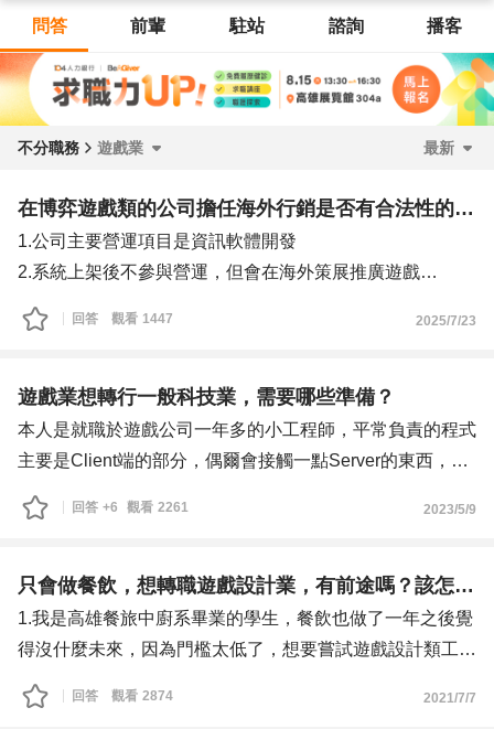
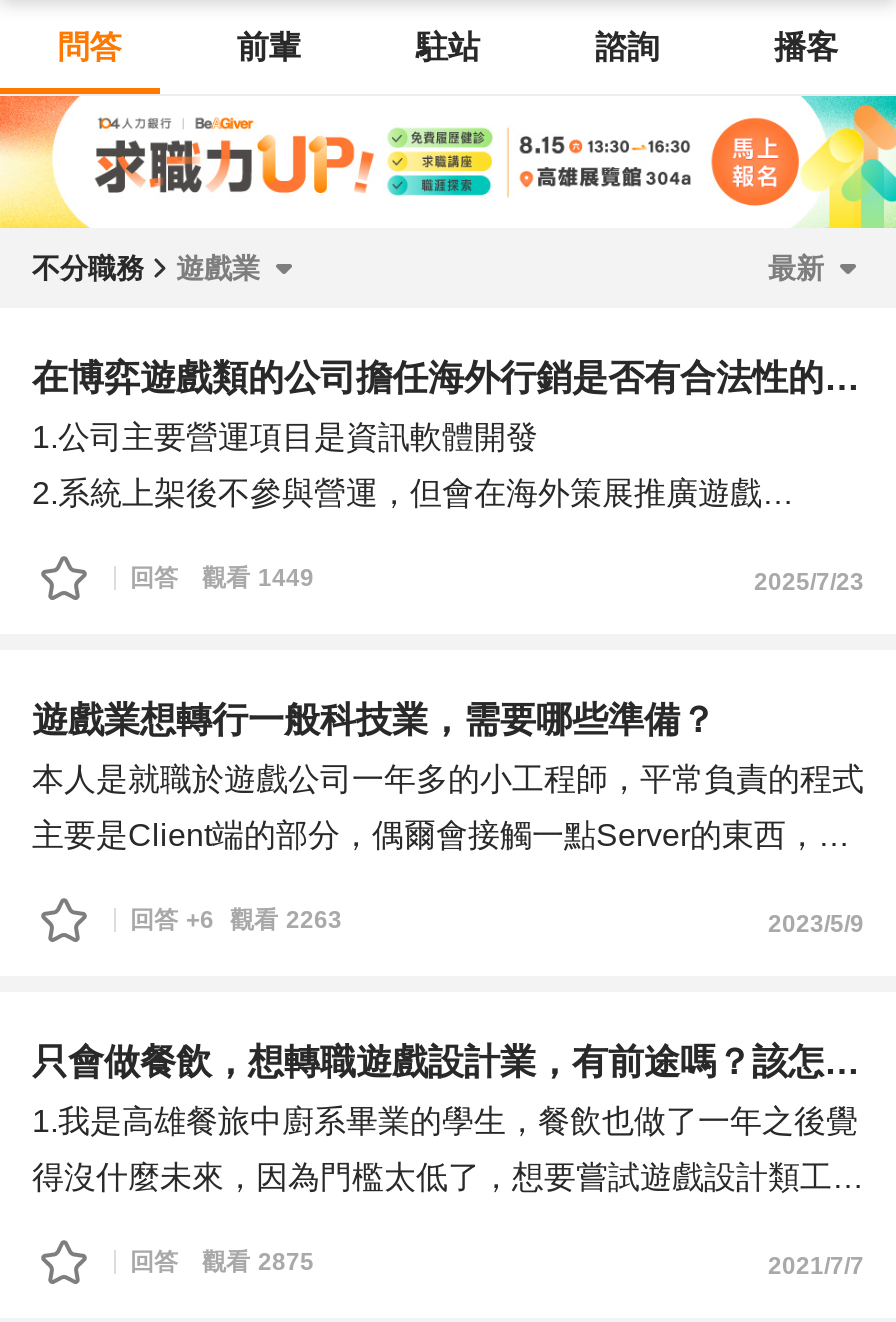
- 回答 觀看 1447
+ 回答 觀看 1449

- 回答 +6 觀看 2261
+ 回答 +6 觀看 2263

- 回答 觀看 2874
+ 回答 觀看 2875
